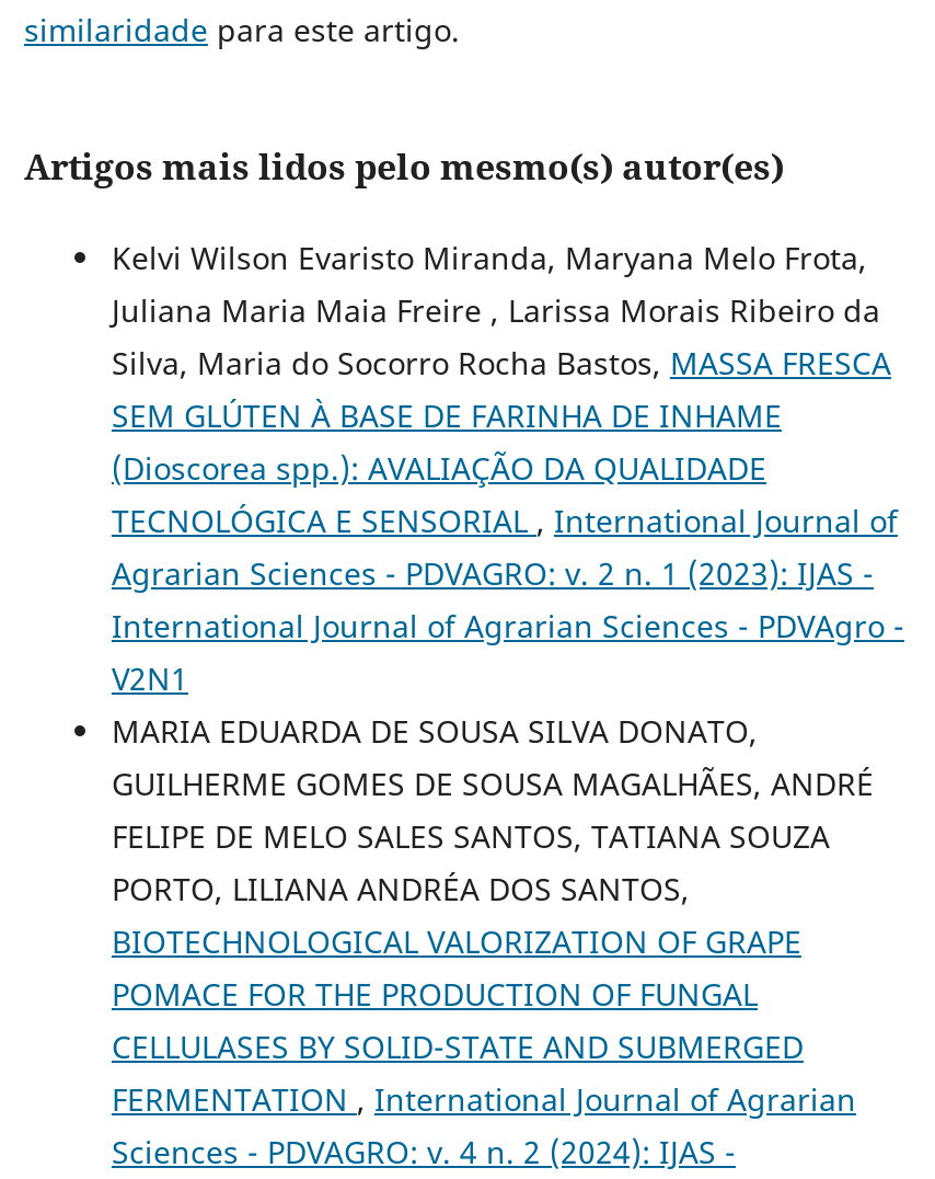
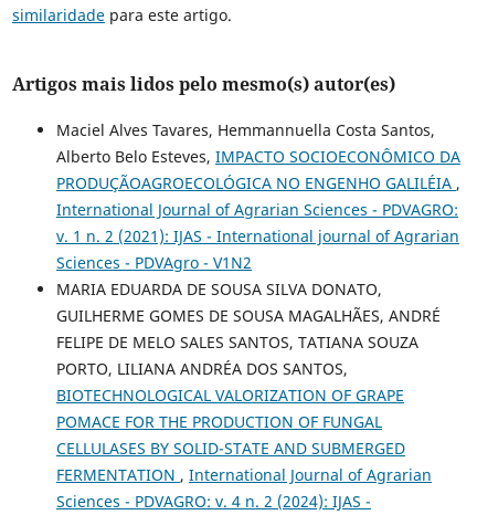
- Kelvi Wilson Evaristo Miranda, Maryana Melo Frota,
- Juliana Maria Maia Freire , Larissa Morais Ribeiro da
- Silva, Maria do Socorro Rocha Bastos, MASSA FRESCA
- SEM GLÚTEN À BASE DE FARINHA DE INHAME
- (Dioscorea spp.): AVALIAÇÃO DA QUALIDADE
- TECNOLÓGICA E SENSORIAL, International Journal of
- Agrarian Sciences - PDVAGRO: v. 2 n. 1 (2023): IJAS -
- International Journal of Agrarian Sciences - PDVAgro -
- V2N1
+ Maciel Alves Tavares, Hemmannuella Costa Santos,
+ Alberto Belo Esteves, IMPACTO SOCIOECONÔMICO DA
+ PRODUÇÃOAGROECOLÓGICA NO ENGENHO GALILÉIA,
+ International Journal of Agrarian Sciences - PDVAGRO:
+ v. 1 n. 2 (2021): IJAS - International journal of Agrarian
+ Sciences - PDVAgro - V1N2
